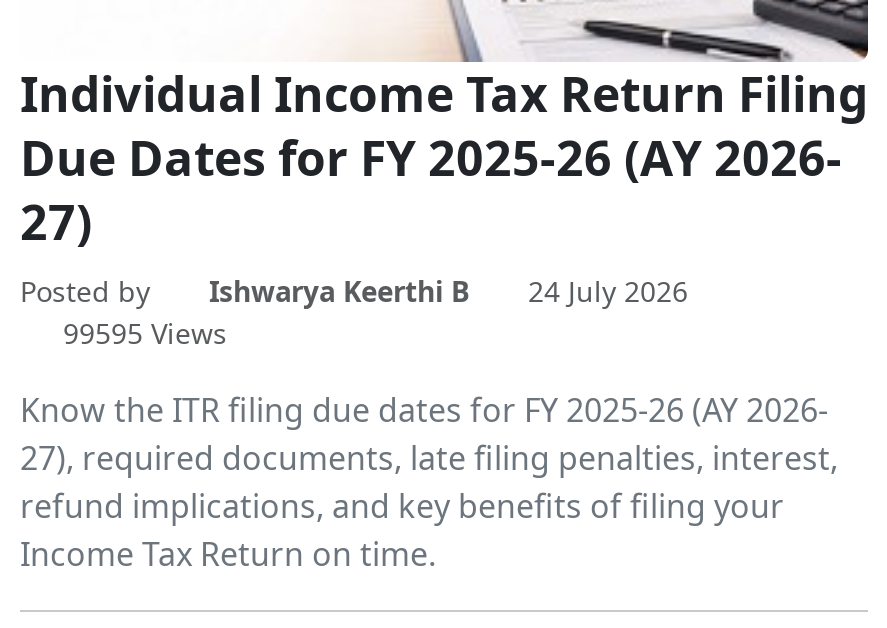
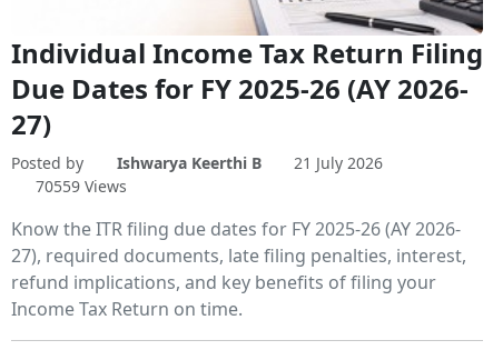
- Posted by Ishwarya Keerthi B 24 July 2026
+ Posted by Ishwarya Keerthi B 21 July 2026

- 99595 Views
+ 70559 Views
